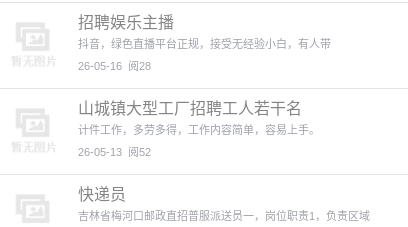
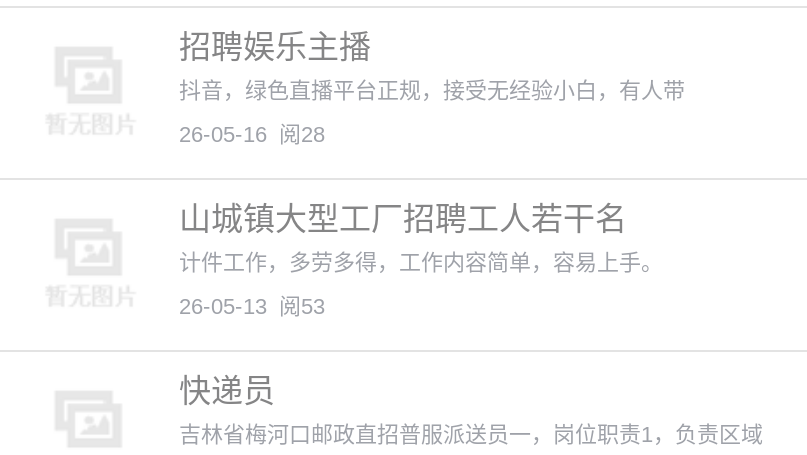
- 26-05-13 阅52
+ 26-05-13 阅53
